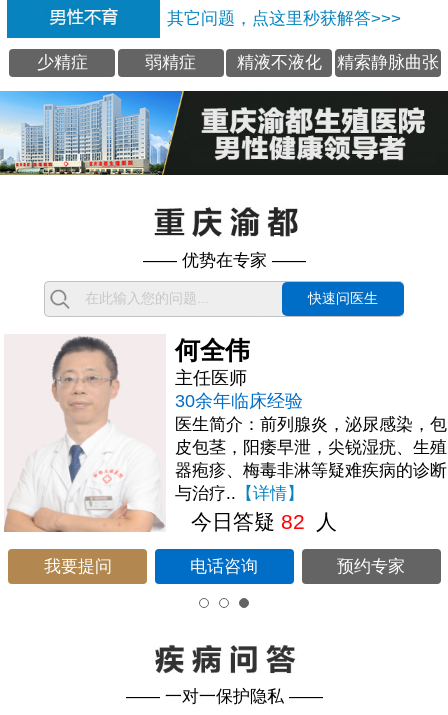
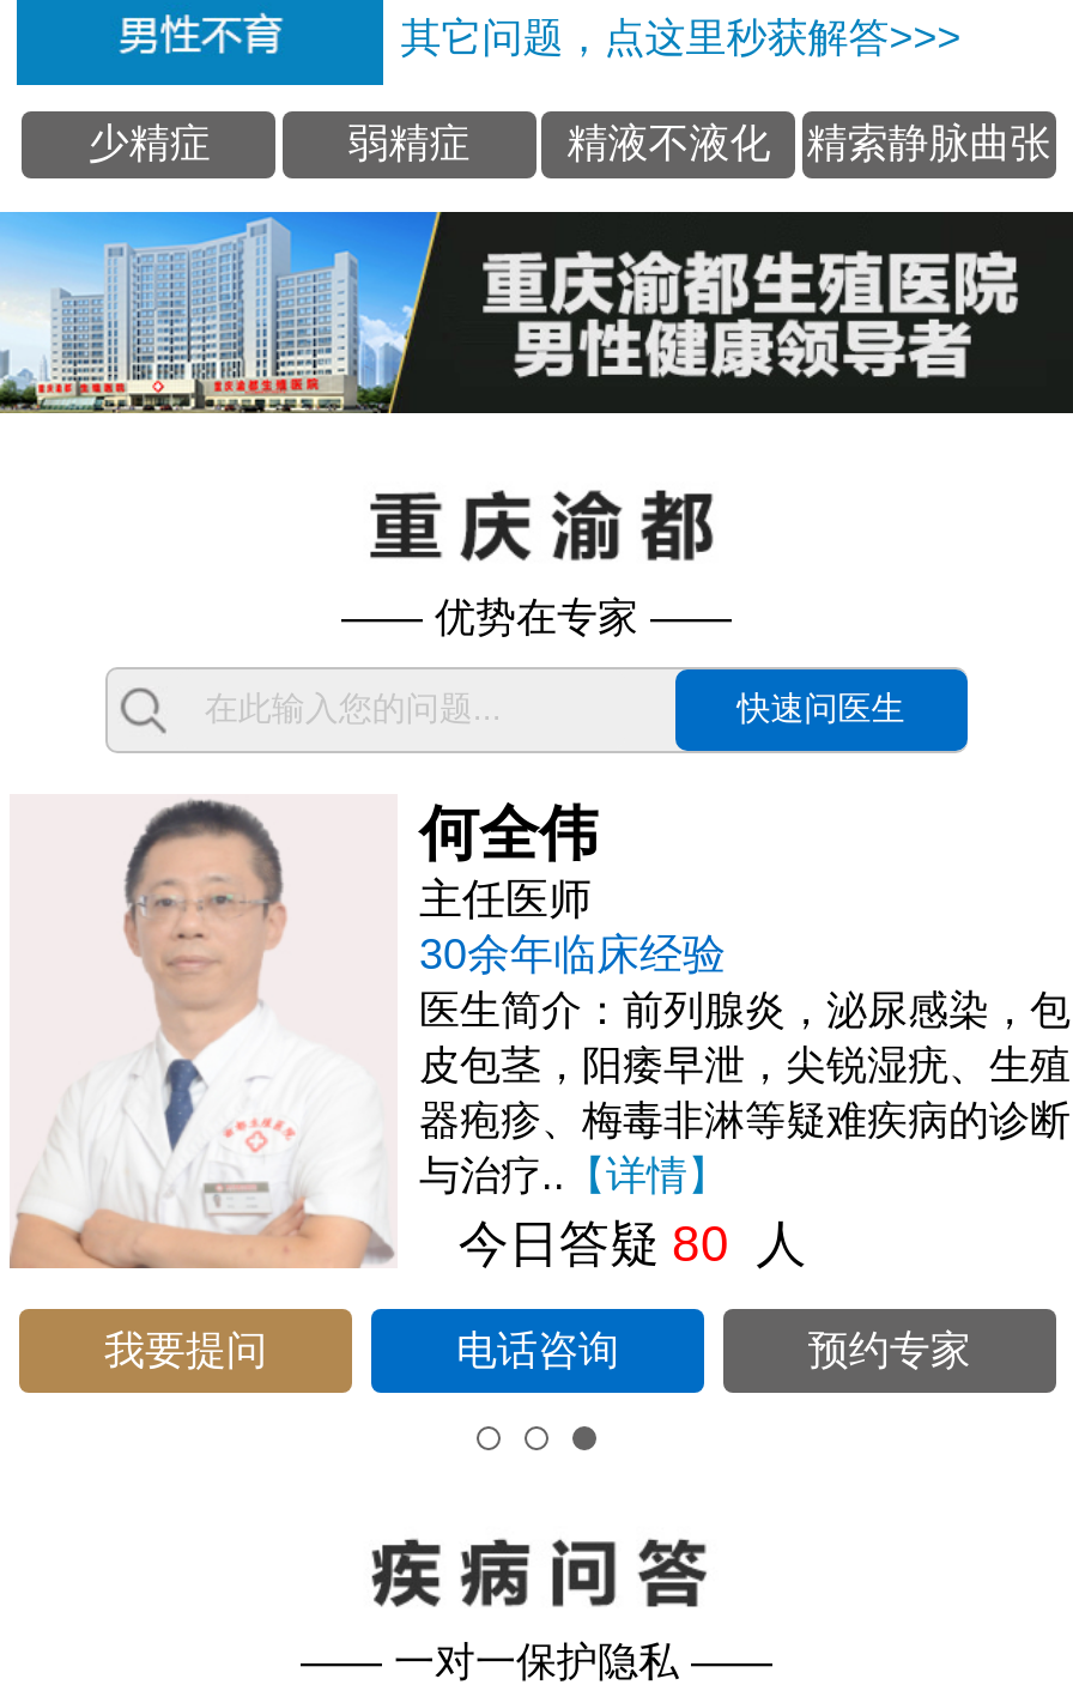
- 今日答疑 82 人
+ 今日答疑 80 人
